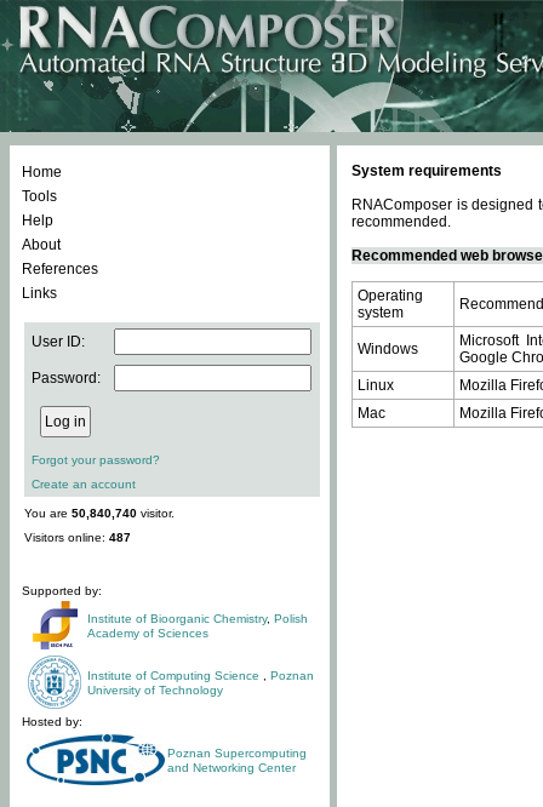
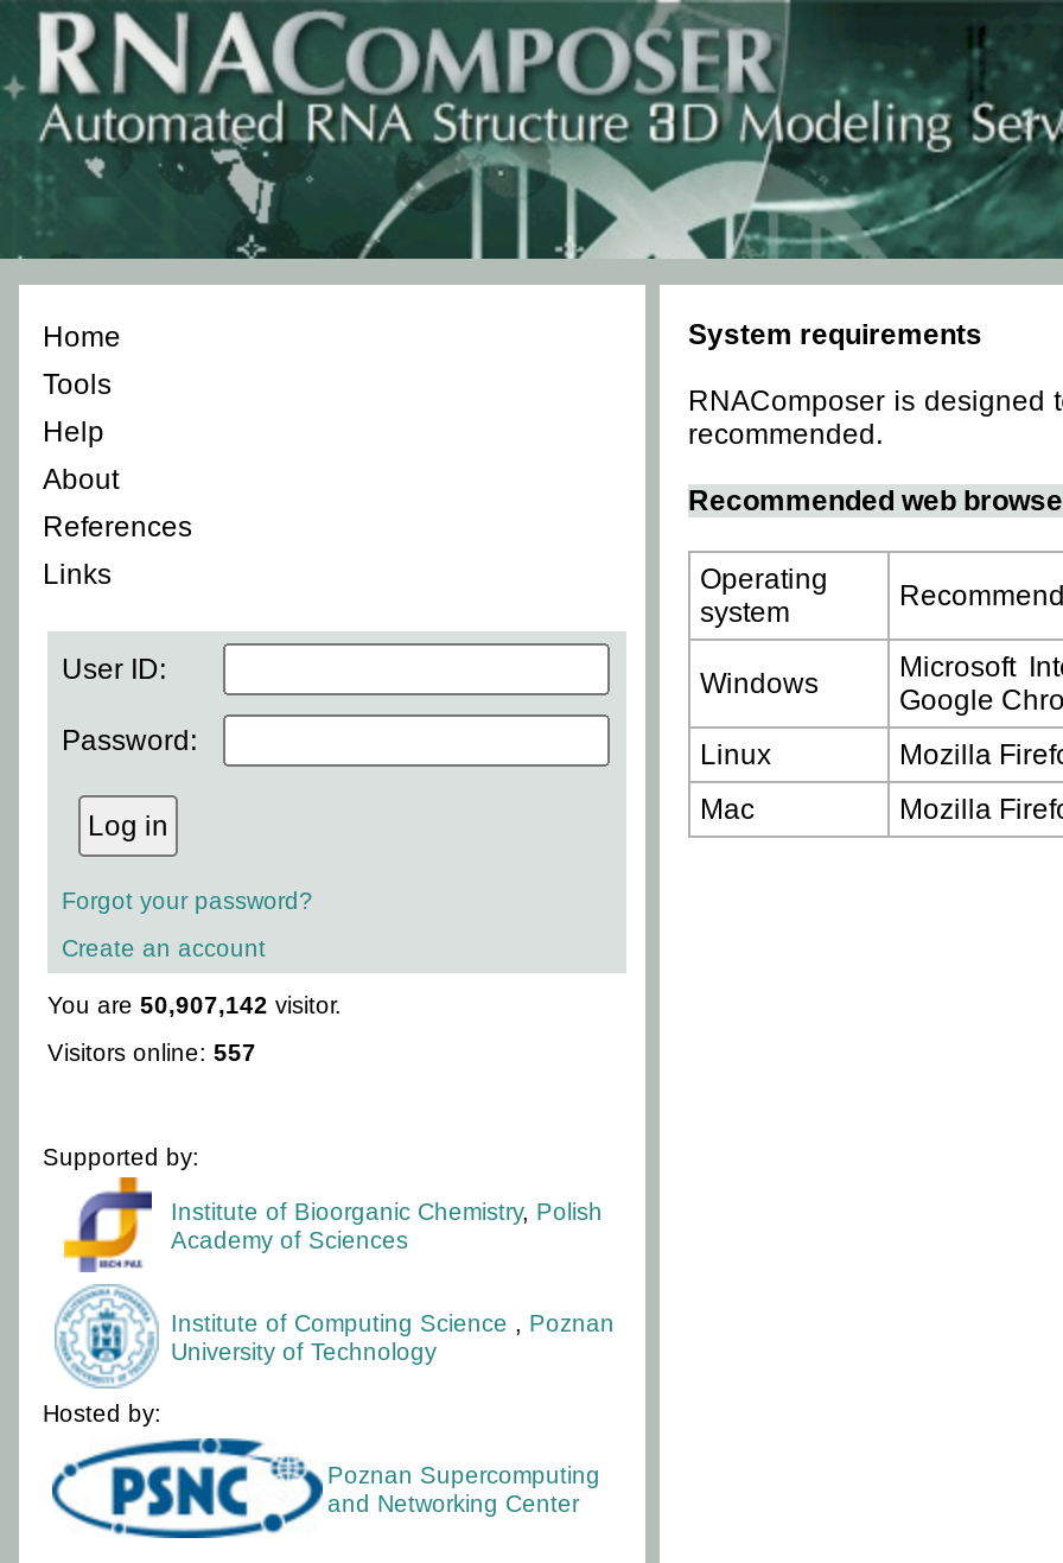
- You are 50,840,740 visitor.
+ You are 50,907,142 visitor.

- Visitors online: 487
+ Visitors online: 557
